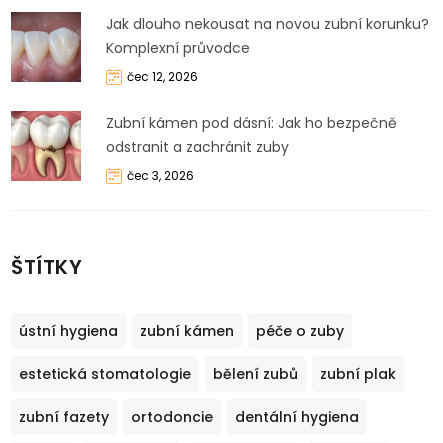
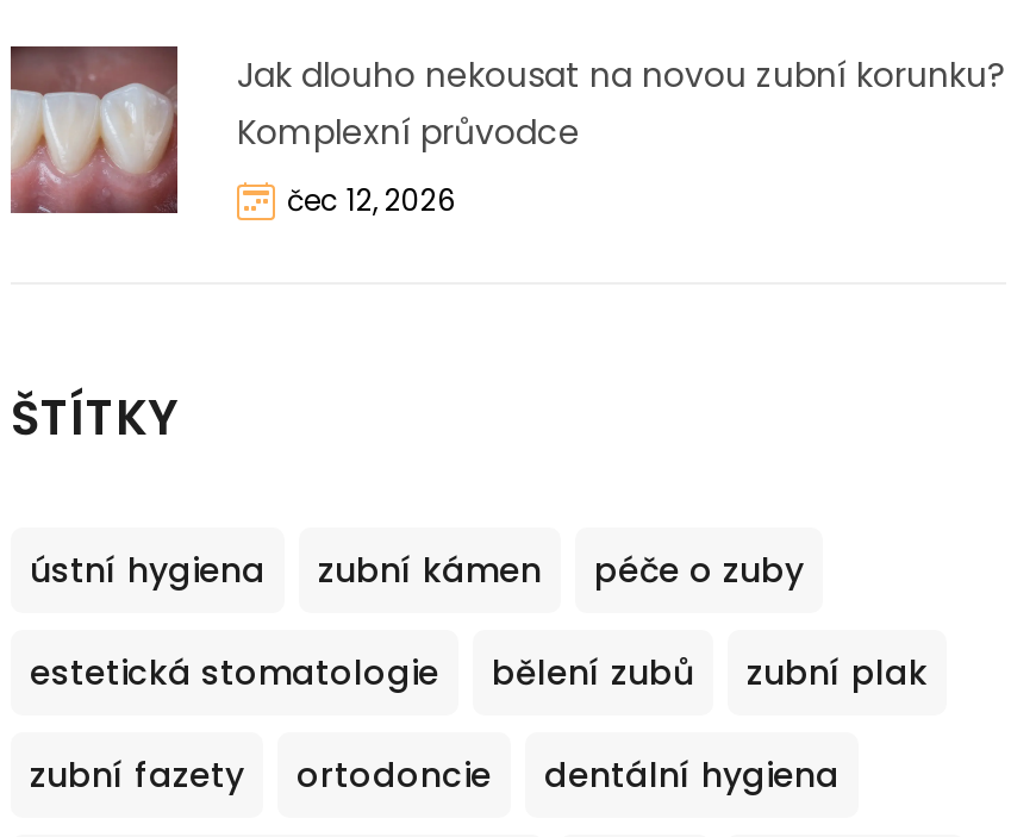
- [image]
- Zubní kámen pod dásní: Jak ho bezpečně
- odstranit a zachránit zuby
- čec 3, 2026
